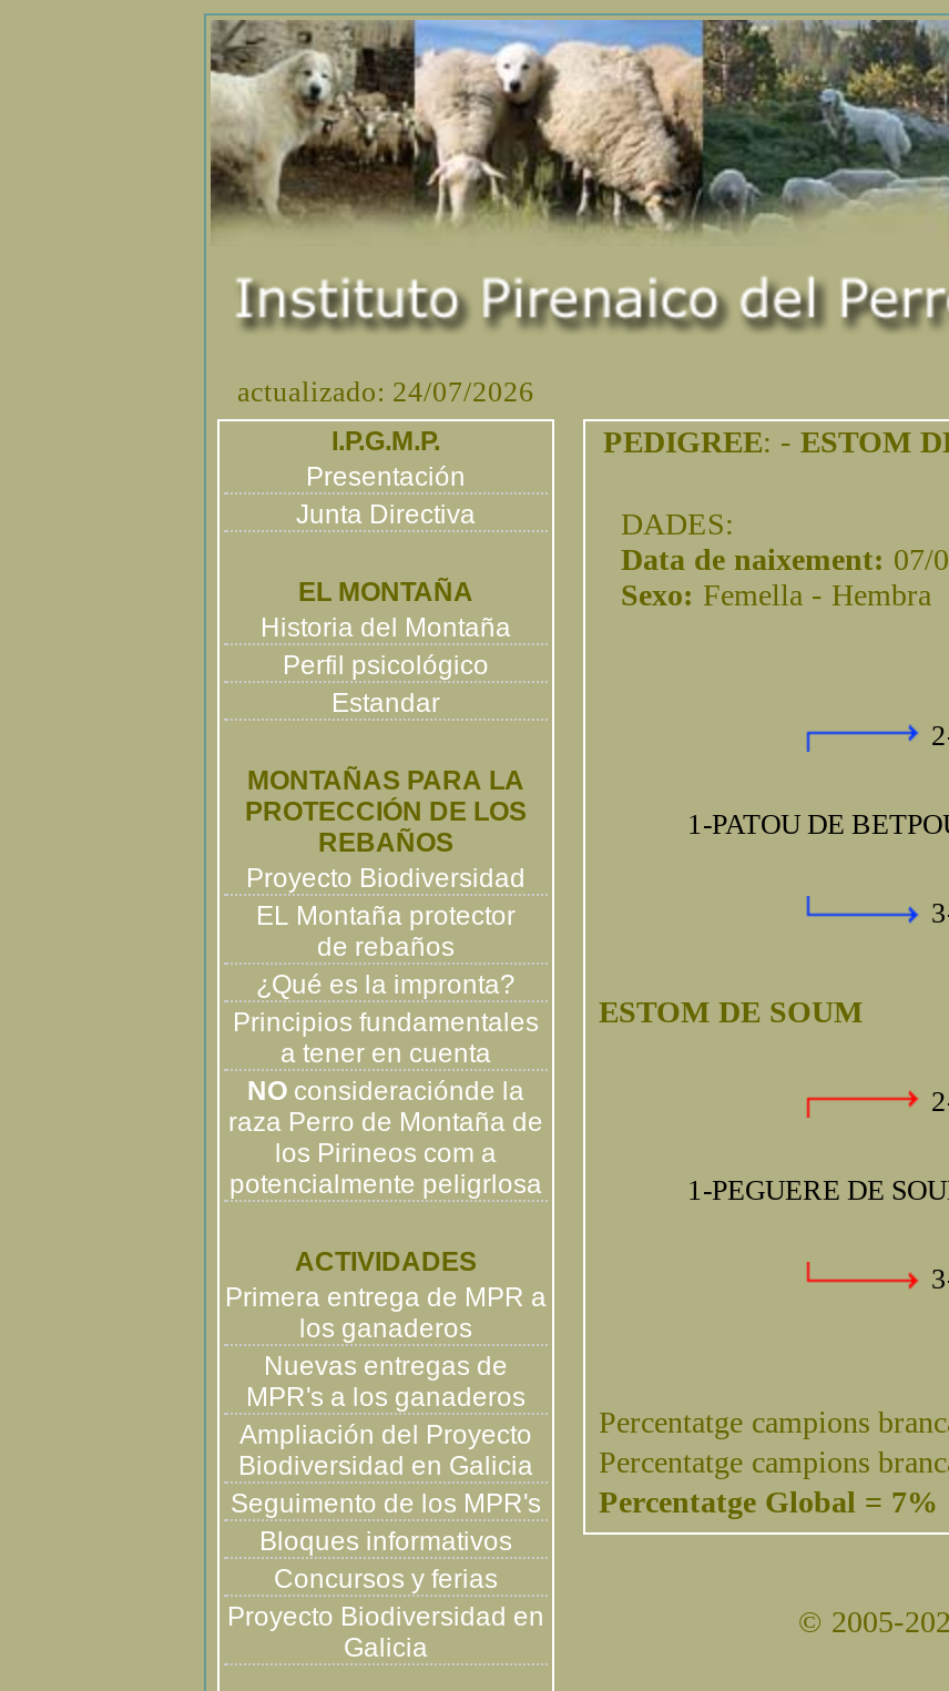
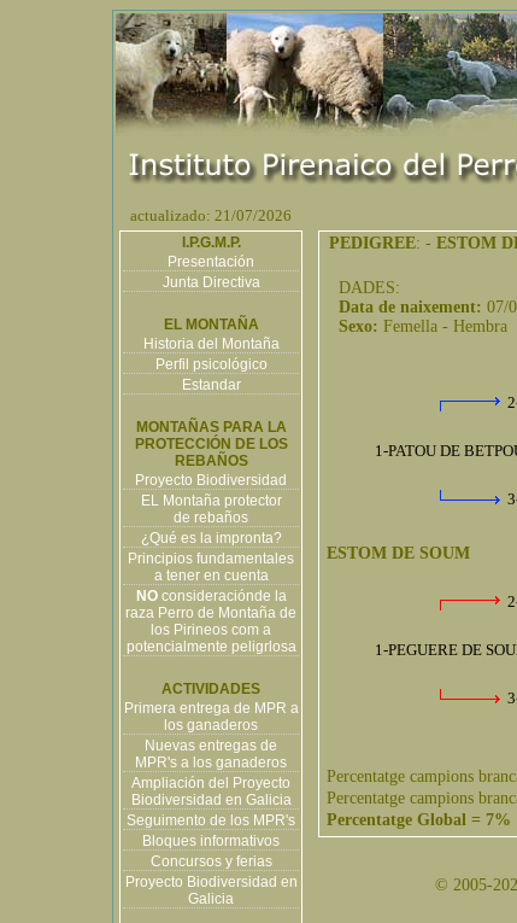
- actualizado: 24/07/2026
+ actualizado: 21/07/2026
